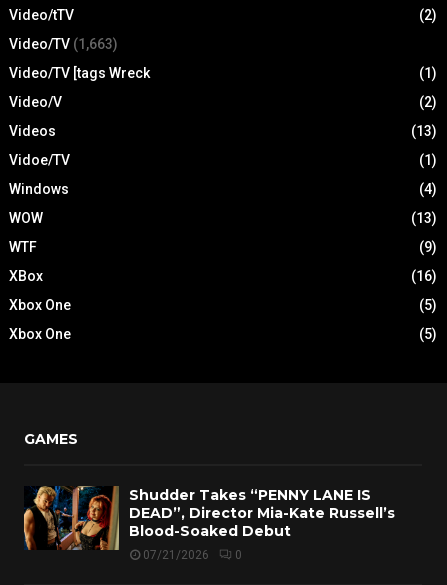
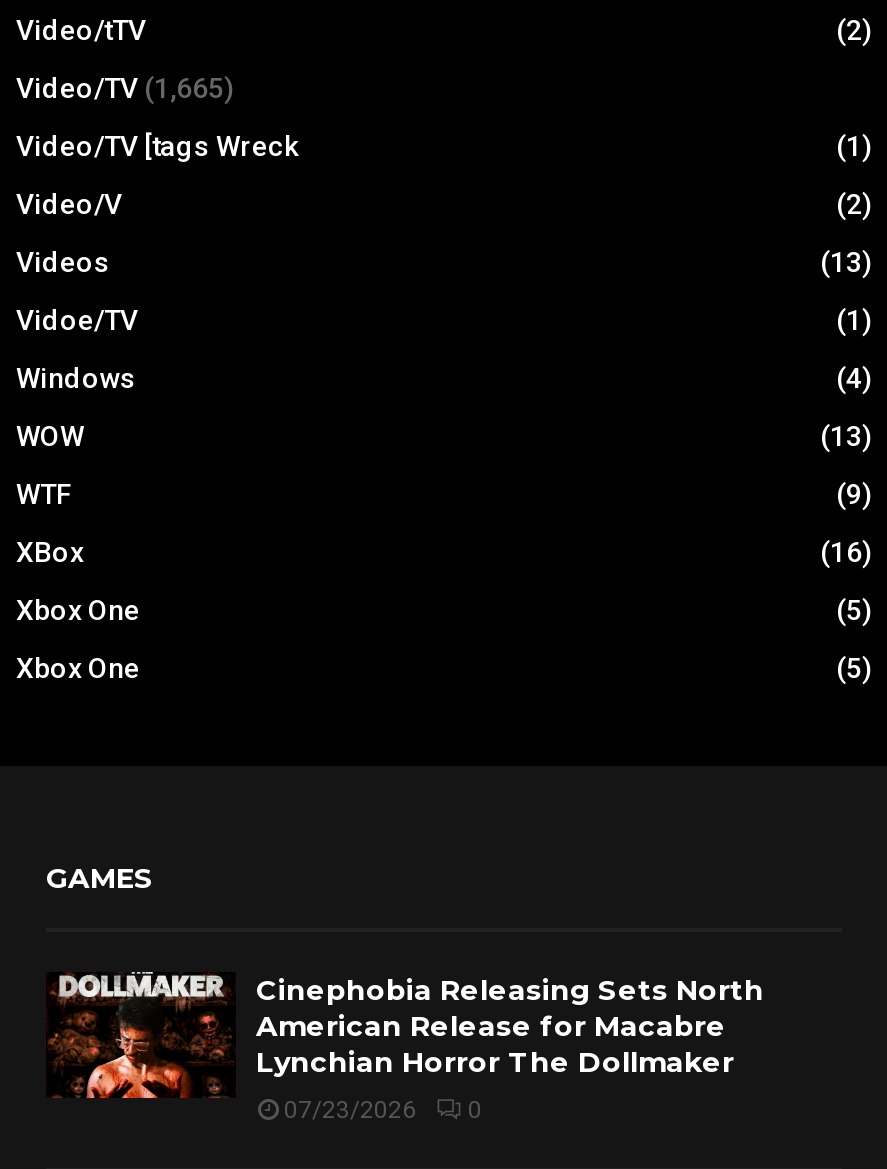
- Video/TV (1,663)
+ Video/TV (1,665)

- [image]
- Shudder Takes “PENNY LANE IS
- DEAD”, Director Mia-Kate Russell’s
- Blood-Soaked Debut
- 07/21/2026
+ [image]
+ Cinephobia Releasing Sets North
+ American Release for Macabre
+ Lynchian Horror The Dollmaker
+ 07/23/2026
